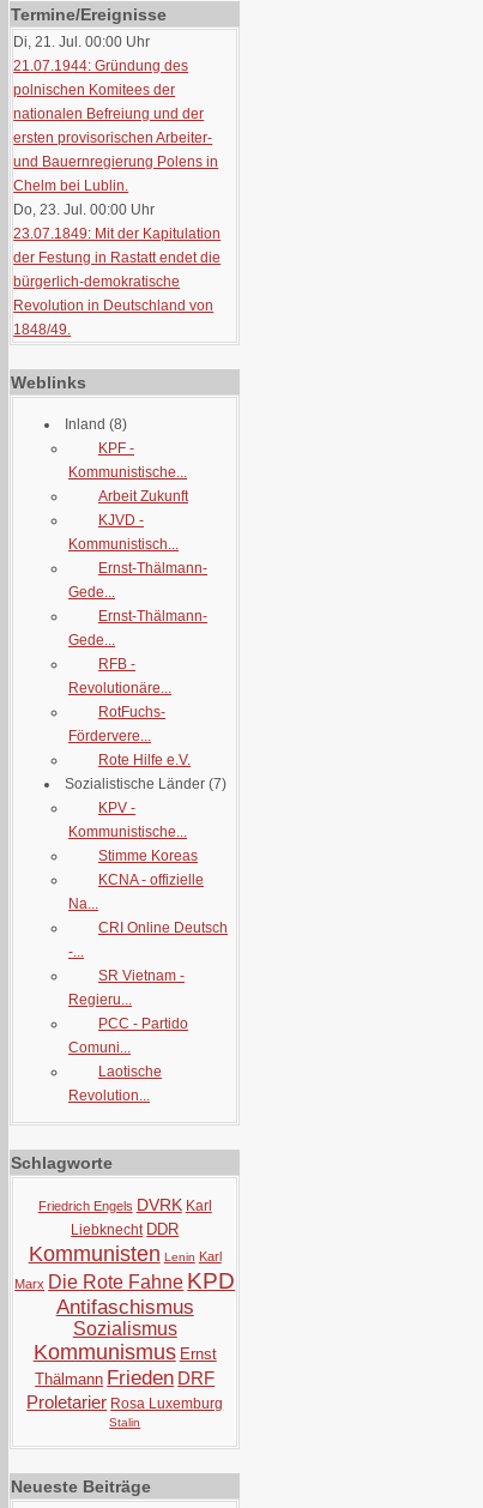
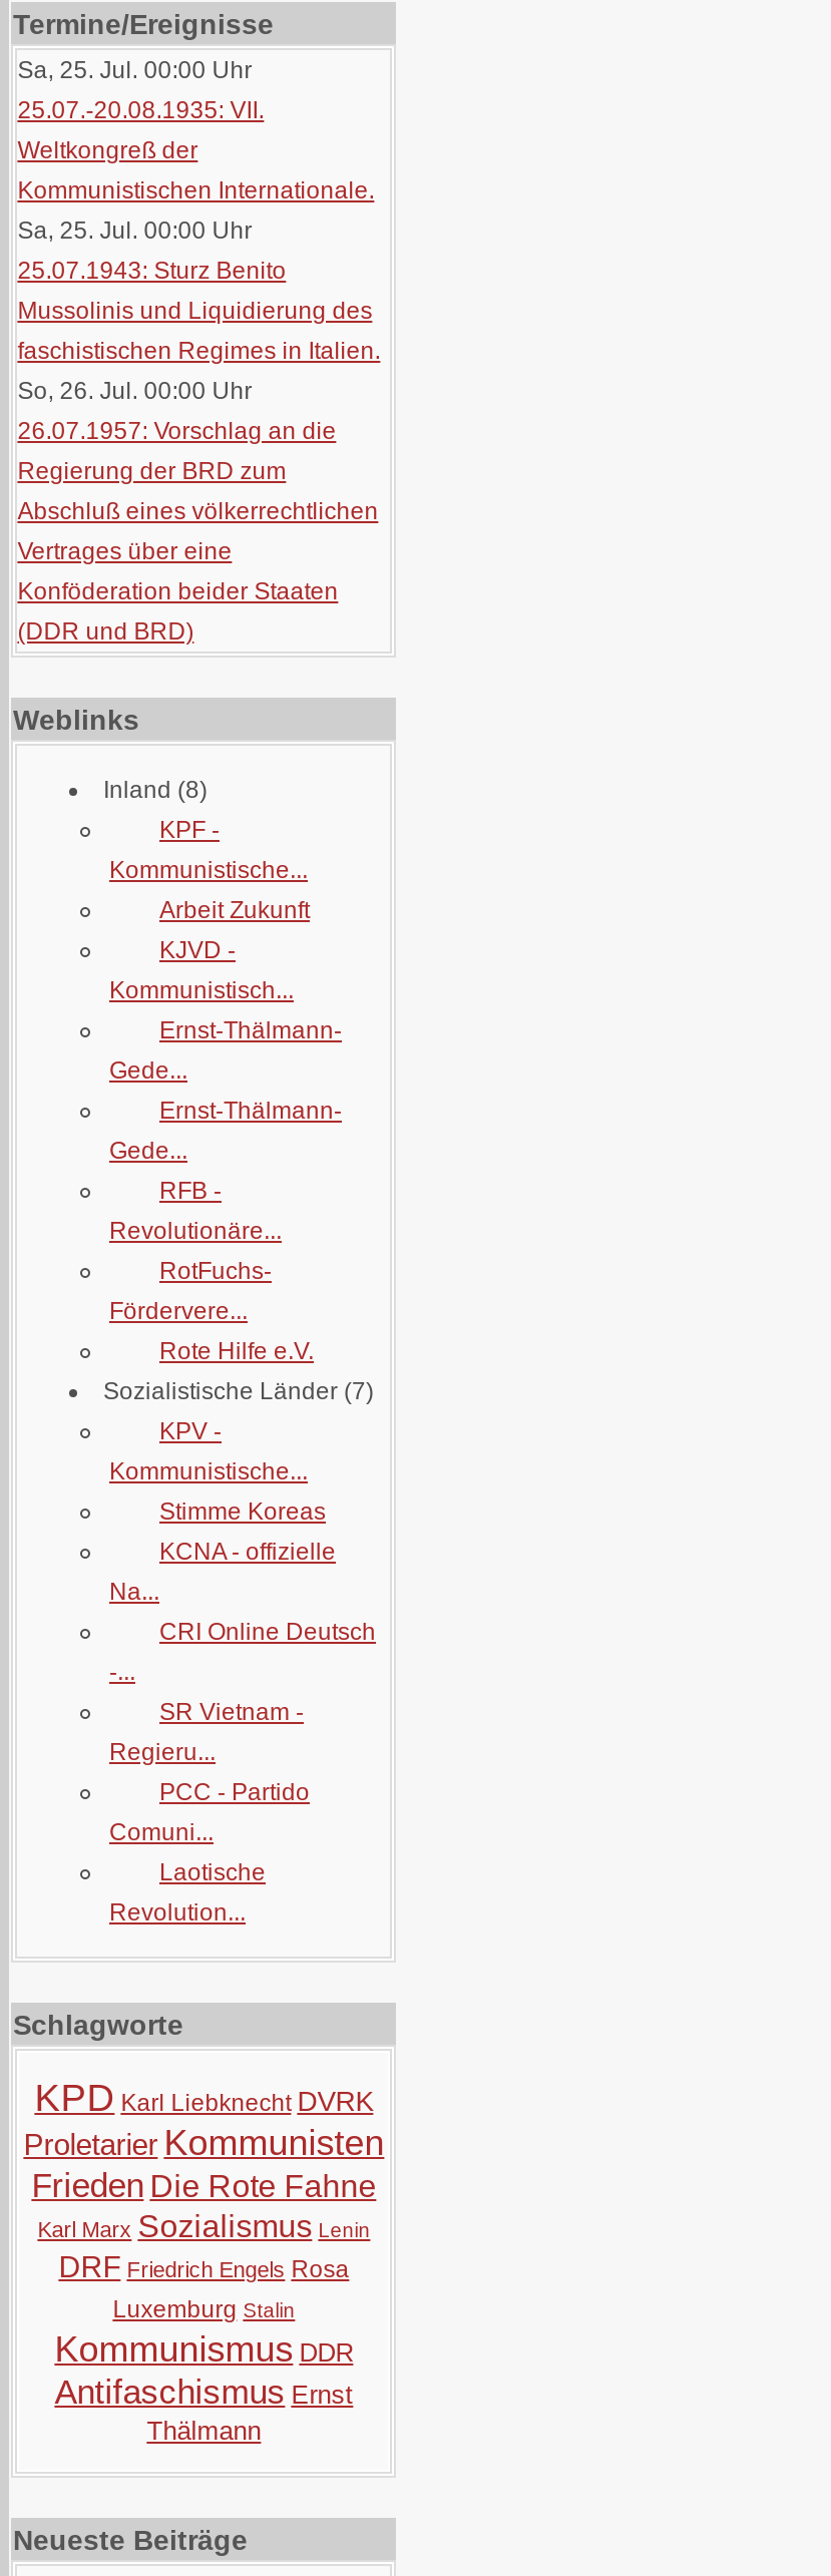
- Di, 21. Jul. 00:00 Uhr
- 21.07.1944: Gründung des
- polnischen Komitees der
- nationalen Befreiung und der
- ersten provisorischen Arbeiter-
- und Bauernregierung Polens in
- Chelm bei Lublin.
- Do, 23. Jul. 00:00 Uhr
- 23.07.1849: Mit der Kapitulation
- der Festung in Rastatt endet die
- bürgerlich-demokratische
- Revolution in Deutschland von
- 1848/49.
+ Sa, 25. Jul. 00:00 Uhr
+ 25.07.-20.08.1935: VII.
+ Weltkongreß der
+ Kommunistischen Internationale.
+ Sa, 25. Jul. 00:00 Uhr
+ 25.07.1943: Sturz Benito
+ Mussolinis und Liquidierung des
+ faschistischen Regimes in Italien.
+ So, 26. Jul. 00:00 Uhr
+ 26.07.1957: Vorschlag an die
+ Regierung der BRD zum
+ Abschluß eines völkerrechtlichen
+ Vertrages über eine
+ Konföderation beider Staaten
+ (DDR und BRD)

- Friedrich Engels DVRK Karl
- Liebknecht DDR
- Kommunisten Lenin Karl
- Marx Die Rote Fahne KPD
- Antifaschismus
- Sozialismus
- Kommunismus Ernst
- Thälmann Frieden DRF
- Proletarier Rosa Luxemburg
- Stalin
+ KPD Karl Liebknecht DVRK
+ Proletarier Kommunisten
+ Frieden Die Rote Fahne
+ Karl Marx Sozialismus Lenin
+ DRF Friedrich Engels Rosa
+ Luxemburg Stalin
+ Kommunismus DDR
+ Antifaschismus Ernst
+ Thälmann
